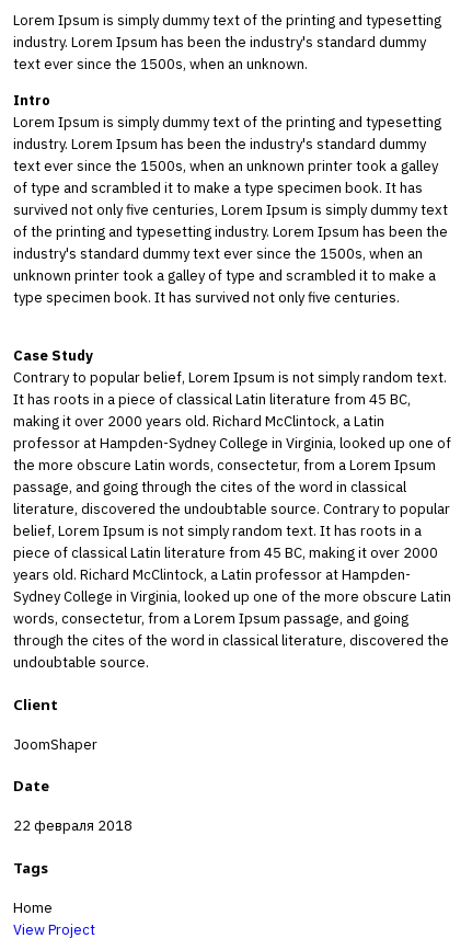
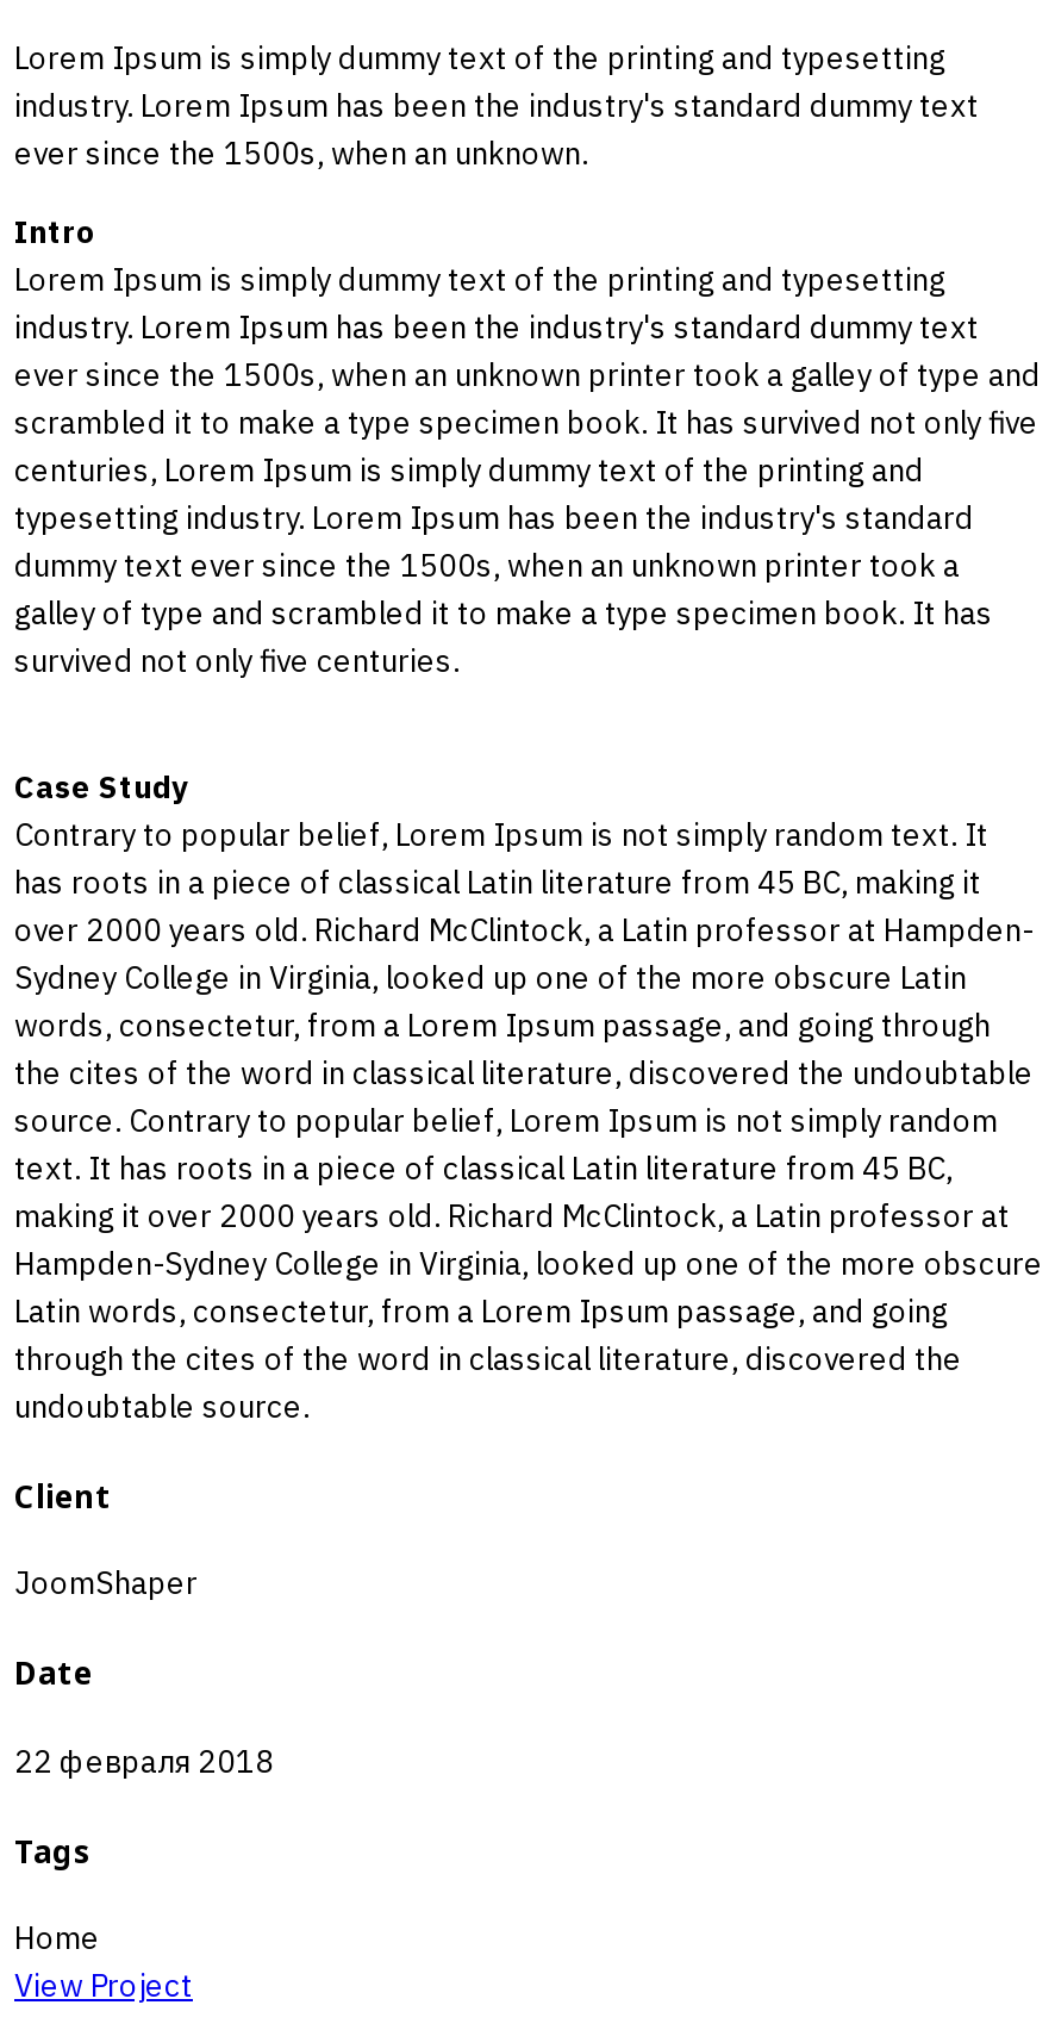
- Contrary to popular belief, Lorem Ipsum is not simply random text.
- It has roots in a piece of classical Latin literature from 45 BC,
- making it over 2000 years old. Richard McClintock, a Latin
- professor at Hampden-Sydney College in Virginia, looked up one of
- the more obscure Latin words, consectetur, from a Lorem Ipsum
- passage, and going through the cites of the word in classical
- literature, discovered the undoubtable source. Contrary to popular
- belief, Lorem Ipsum is not simply random text. It has roots in a
- piece of classical Latin literature from 45 BC, making it over 2000
- years old. Richard McClintock, a Latin professor at Hampden-
+ Contrary to popular belief, Lorem Ipsum is not simply random text. It
+ has roots in a piece of classical Latin literature from 45 BC, making it
+ over 2000 years old. Richard McClintock, a Latin professor at Hampden-

moved up: Sydney College in Virginia, looked up one of the more obscure Latin

- words, consectetur, from a Lorem Ipsum passage, and going
+ words, consectetur, from a Lorem Ipsum passage, and going through
+ the cites of the word in classical literature, discovered the undoubtable
+ source. Contrary to popular belief, Lorem Ipsum is not simply random
+ text. It has roots in a piece of classical Latin literature from 45 BC,
+ making it over 2000 years old. Richard McClintock, a Latin professor at
+ Hampden-Sydney College in Virginia, looked up one of the more obscure
+ Latin words, consectetur, from a Lorem Ipsum passage, and going
